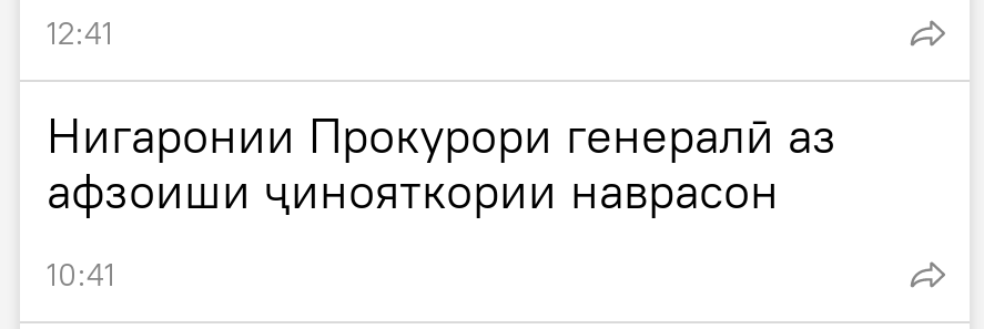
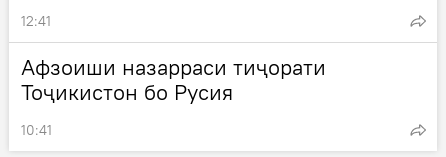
- Нигаронии Прокурори генералӣ аз
- афзоиши ҷинояткории наврасон
+ Афзоиши назарраси тиҷорати
+ Тоҷикистон бо Русия
